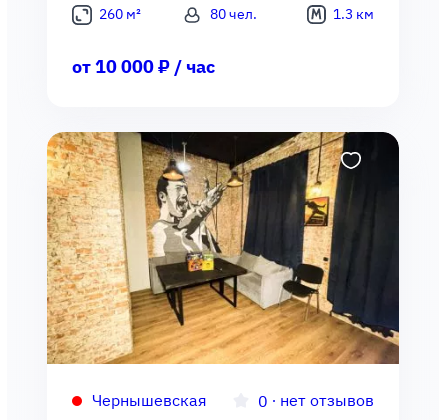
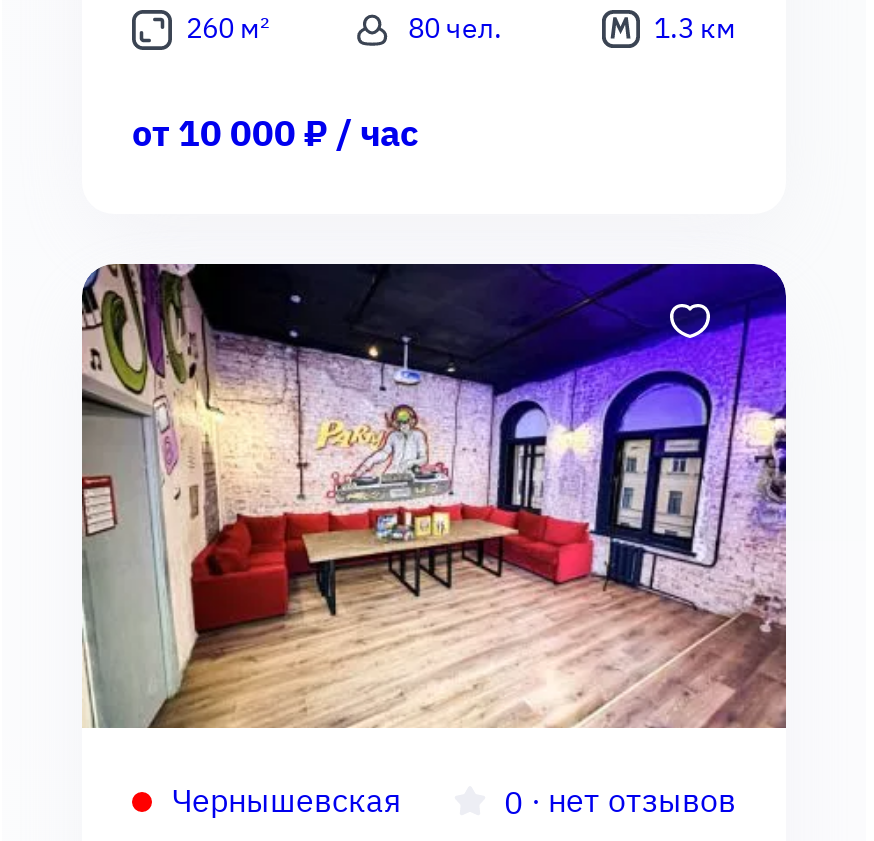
- [image]
+ [image]
